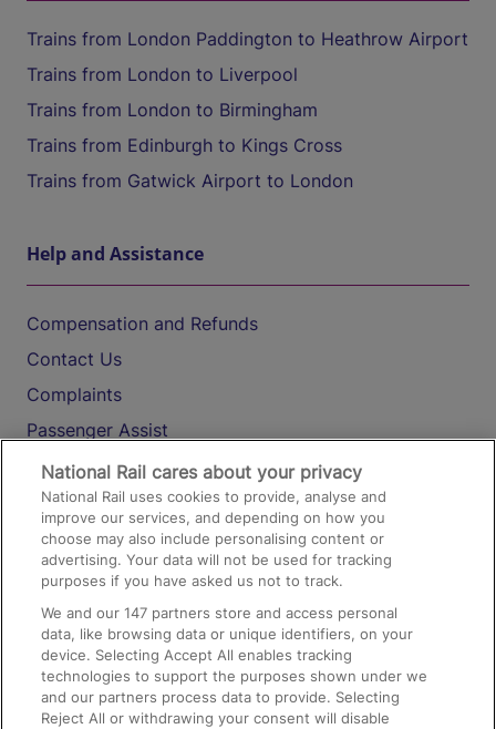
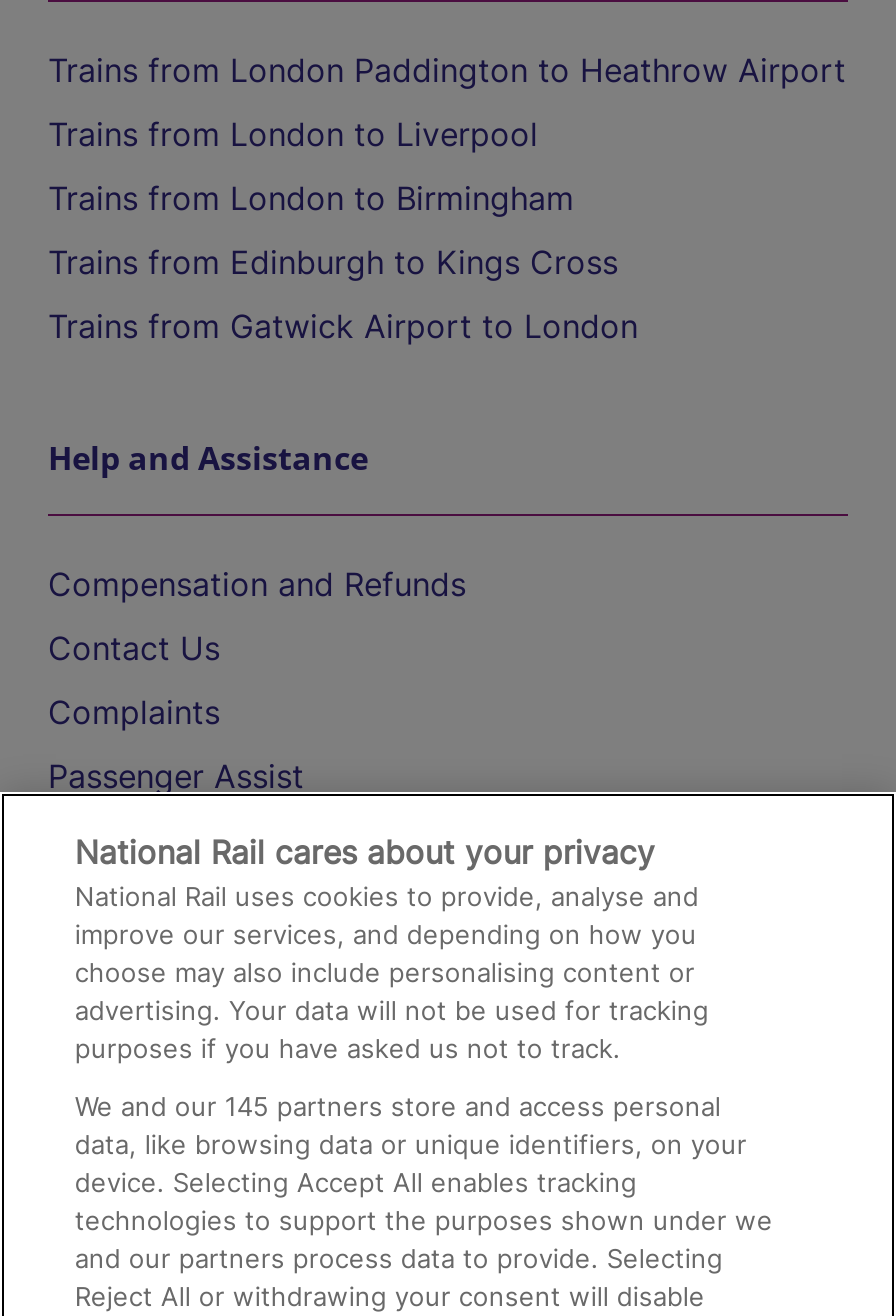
- We and our 147 partners store and access personal
+ We and our 145 partners store and access personal
